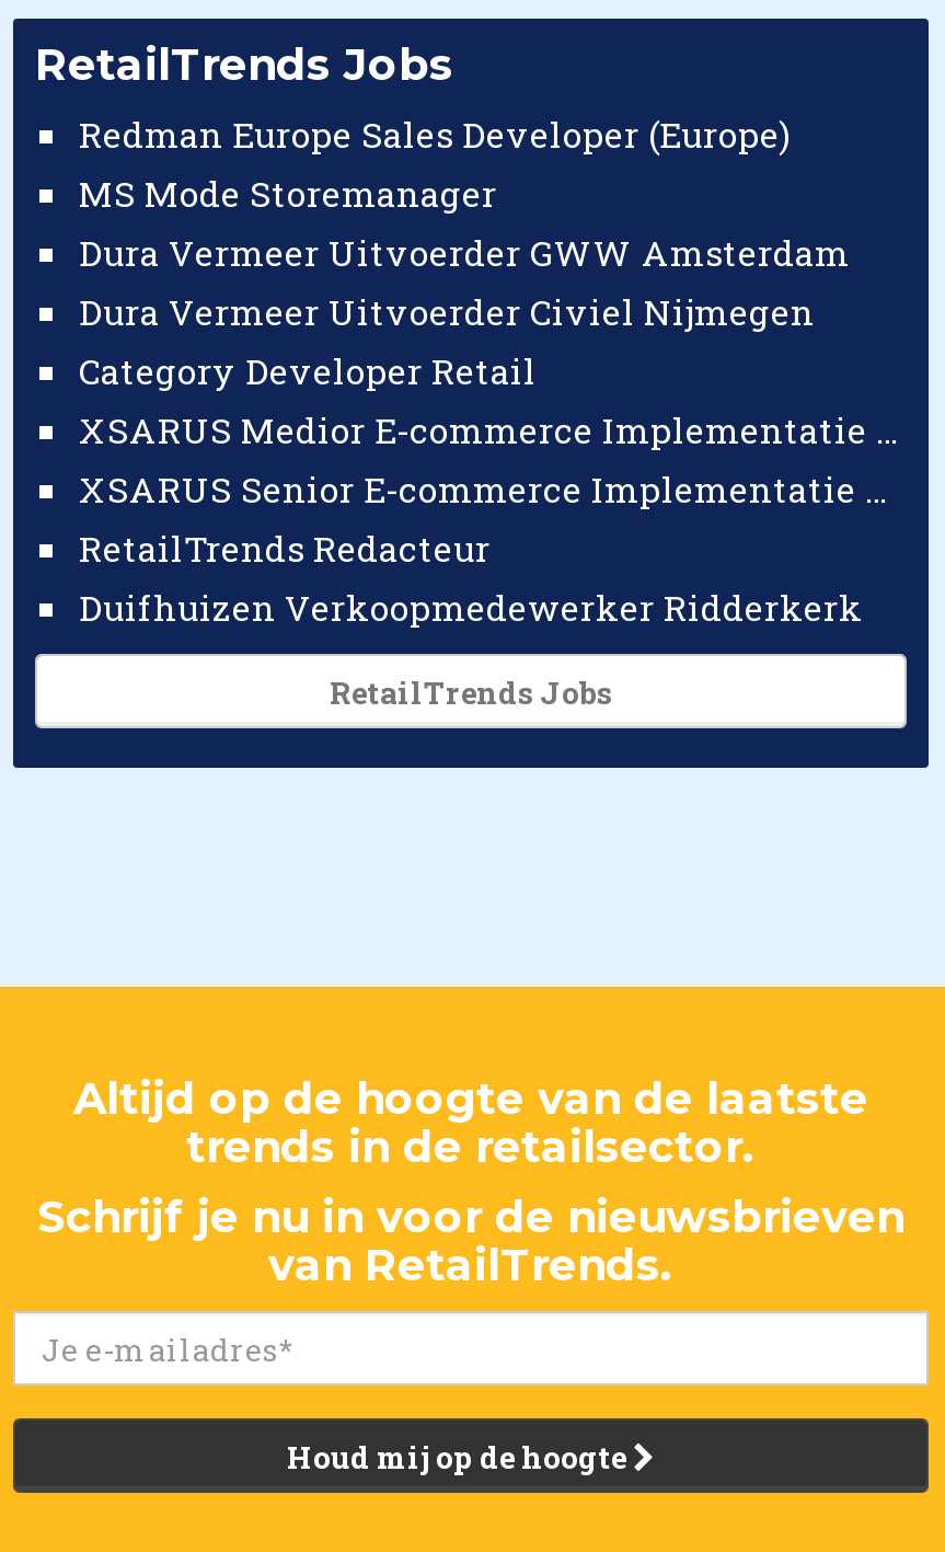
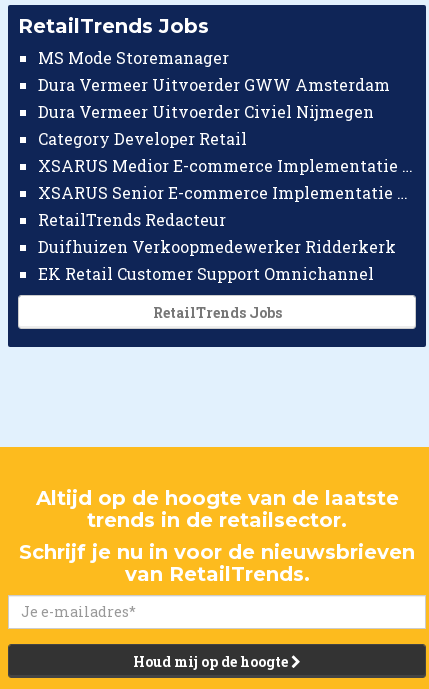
- Redman Europe Sales Developer (Europe)

moved up: MS Mode Storemanager | Dura Vermeer Uitvoerder GWW Amsterdam | Dura Vermeer Uitvoerder Civiel Nijmegen | Category Developer Retail | RetailTrends Redacteur | Duifhuizen Verkoopmedewerker Ridderkerk

+ EK Retail Customer Support Omnichannel
